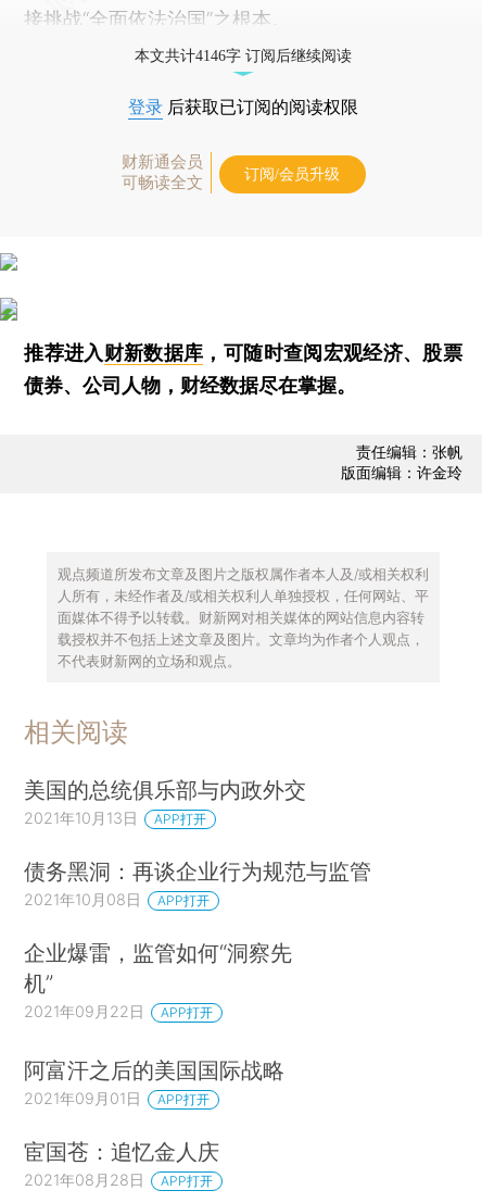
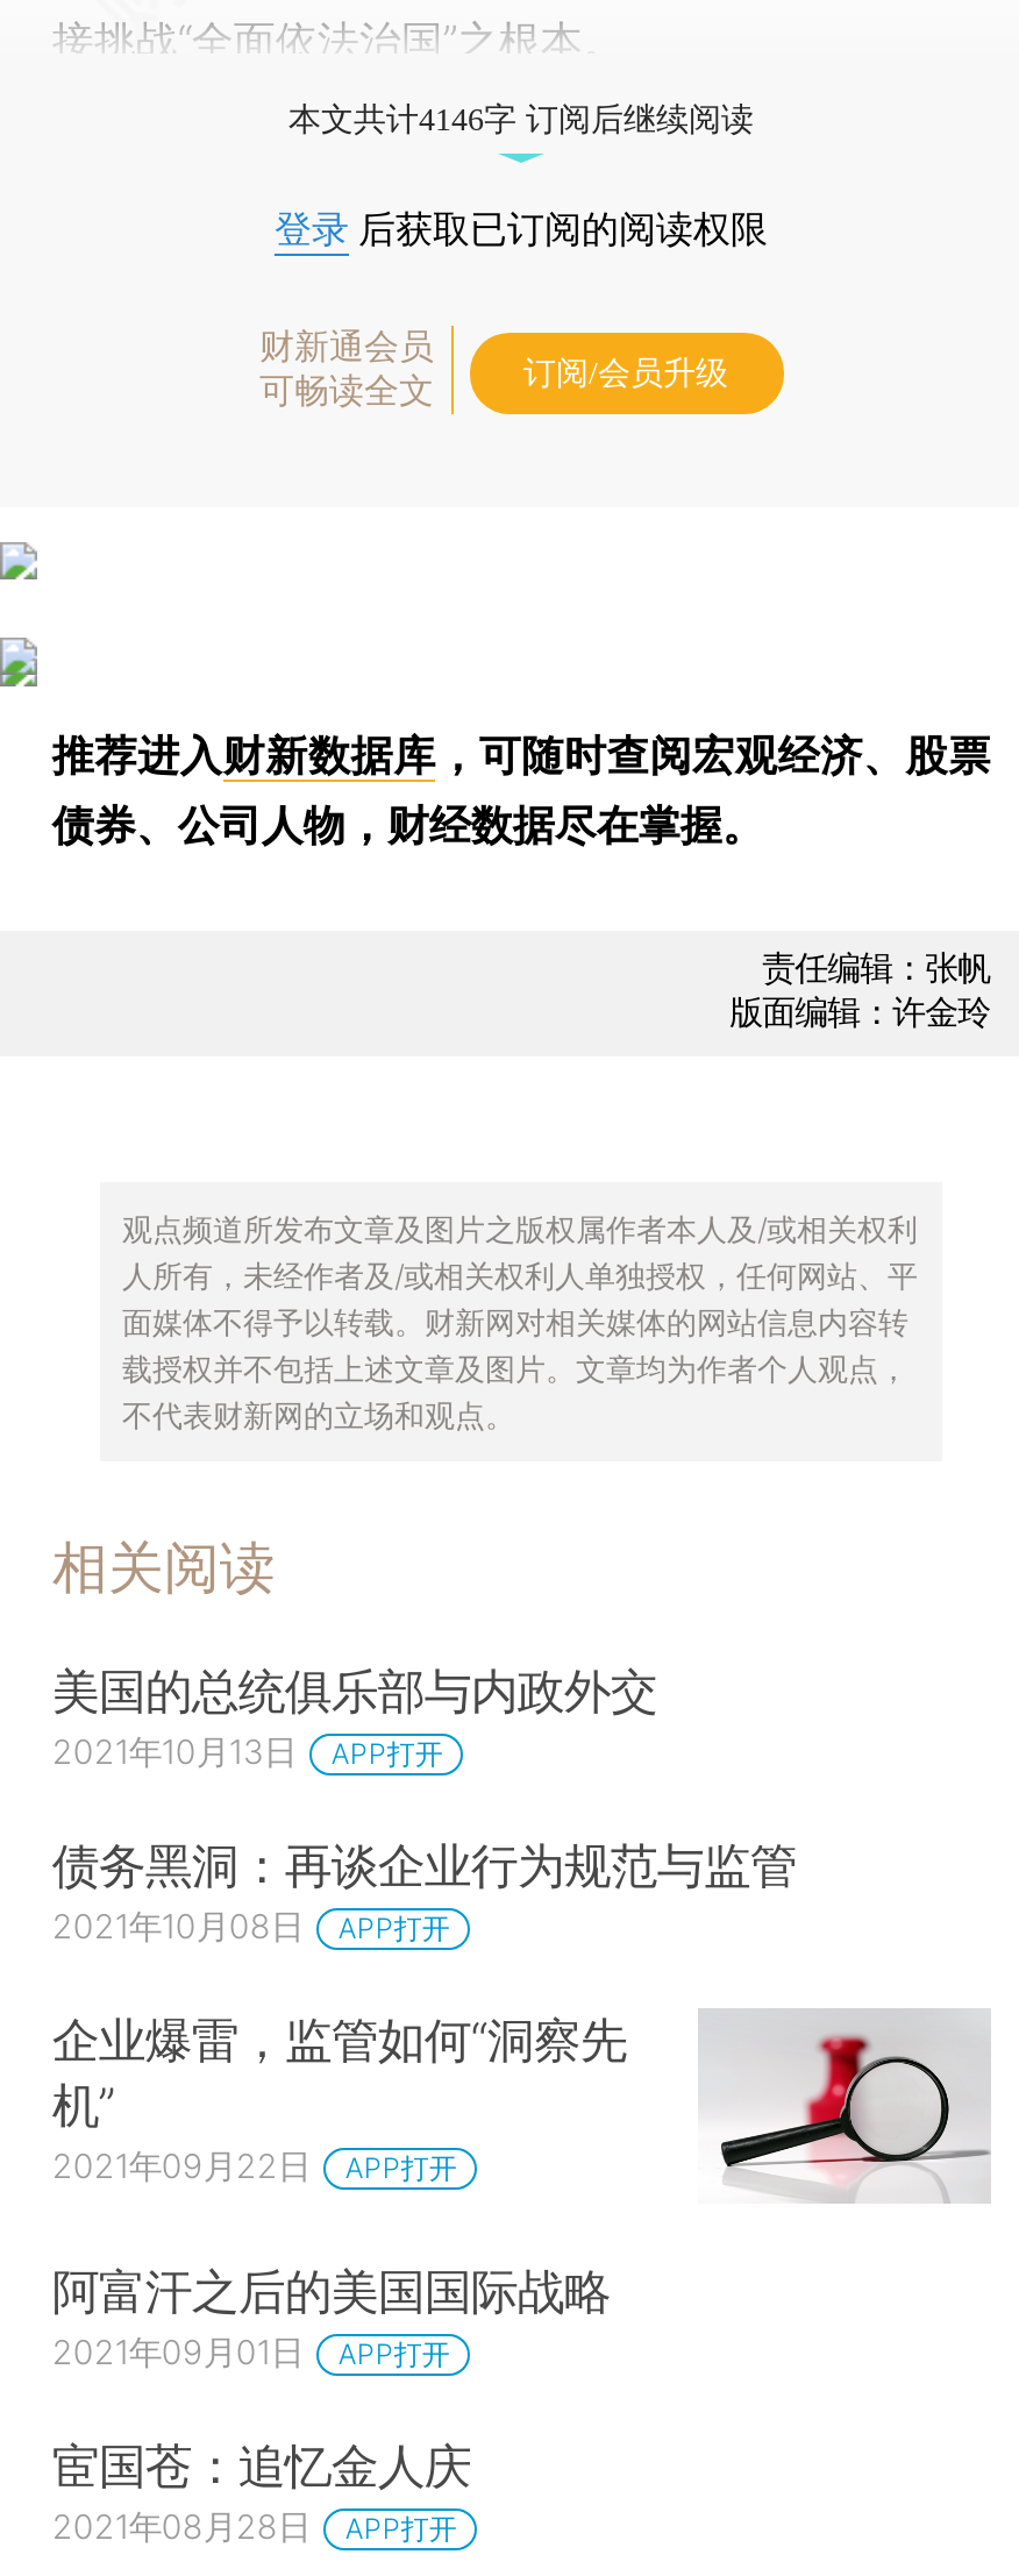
+ [image]
